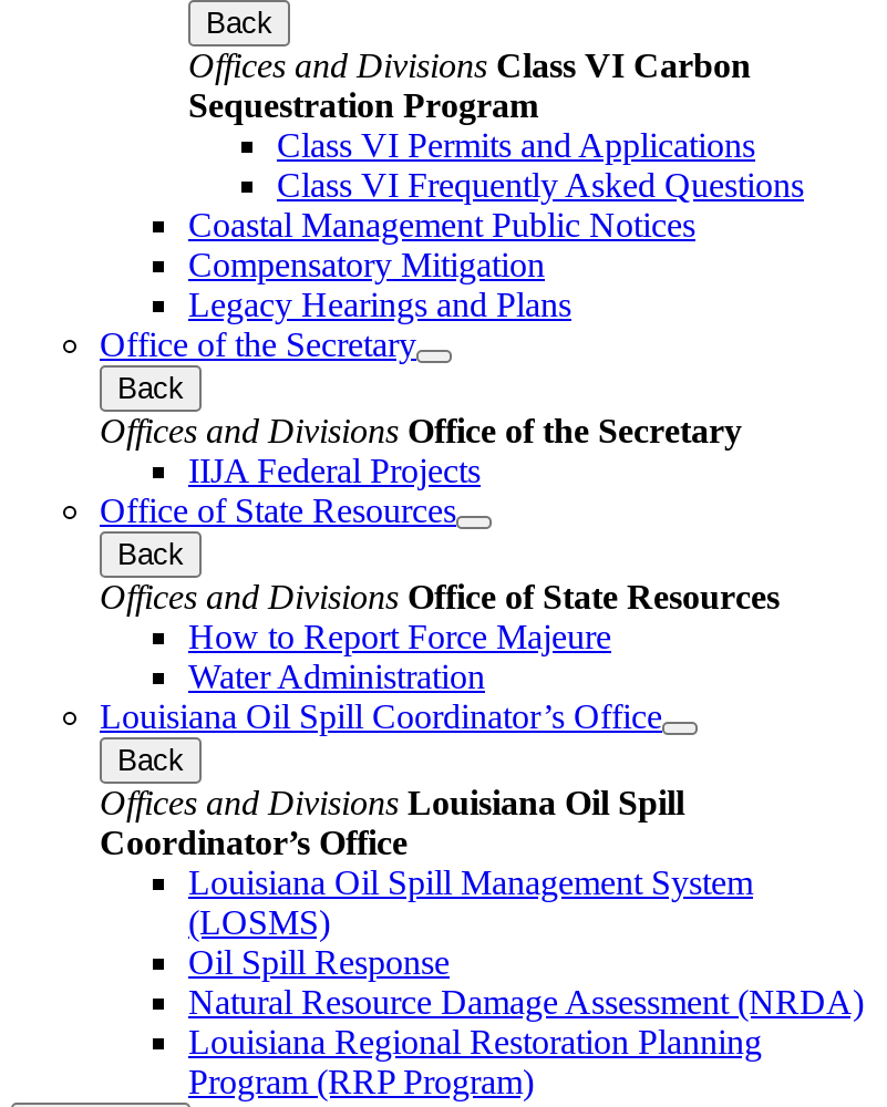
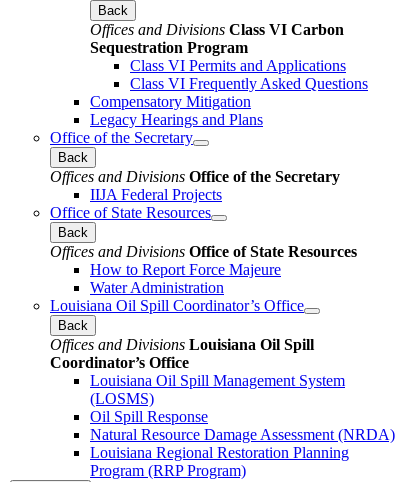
- Coastal Management Public Notices
